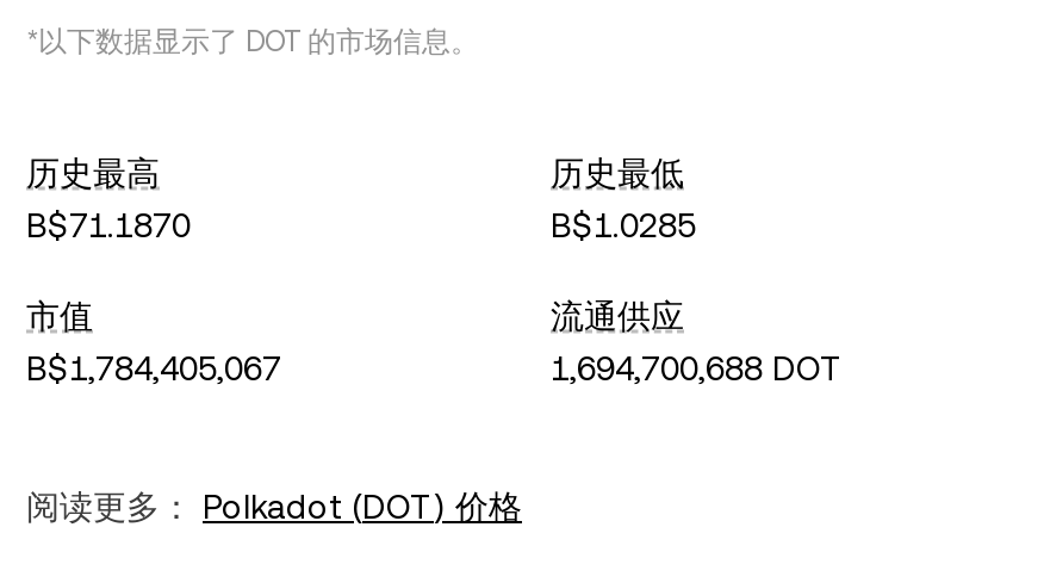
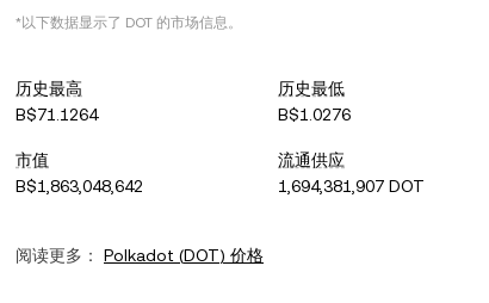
- B$71.1870
+ B$71.1264

- B$1.0285
+ B$1.0276

- B$1,784,405,067
+ B$1,863,048,642

- 1,694,700,688 DOT
+ 1,694,381,907 DOT
